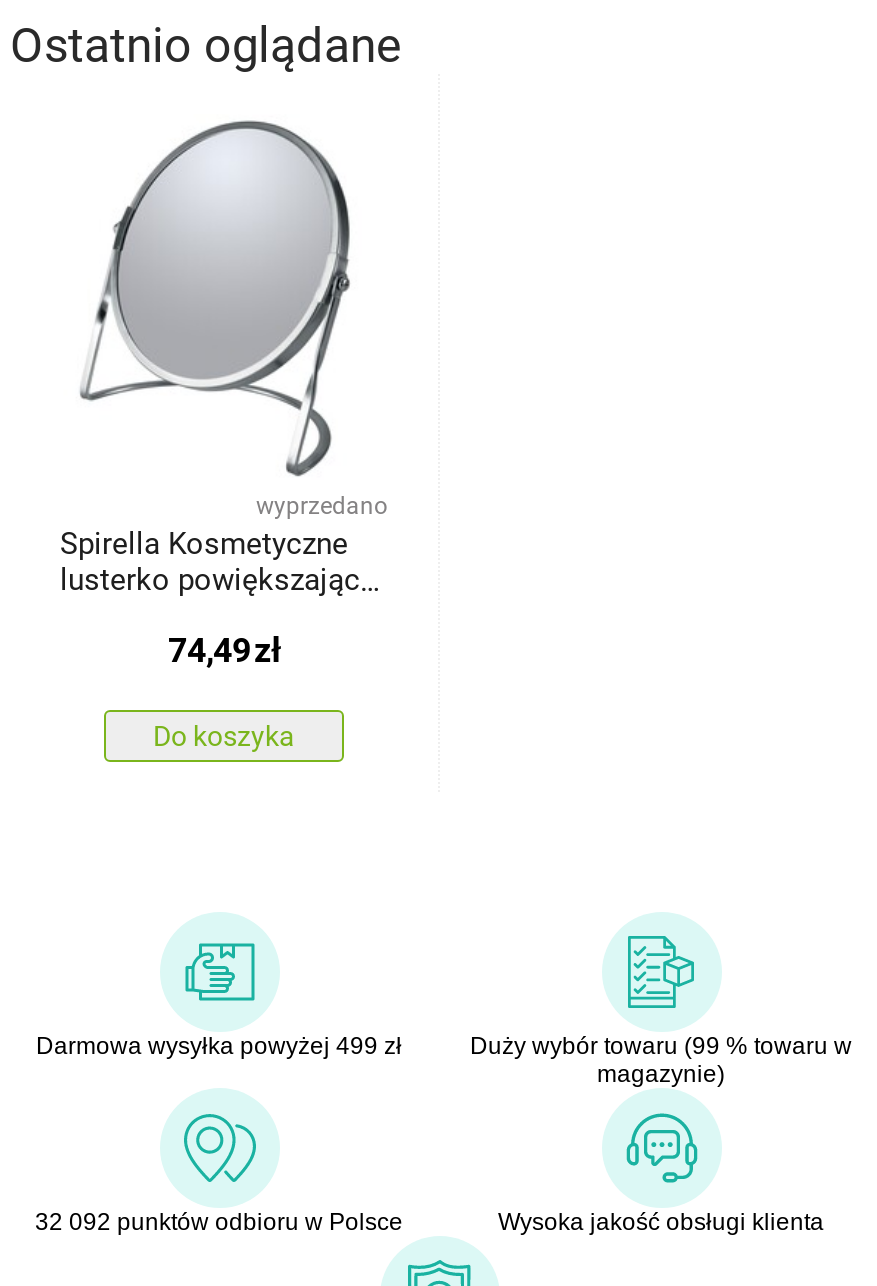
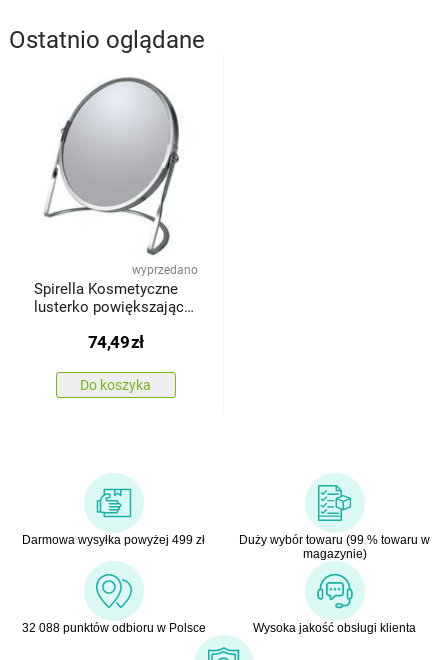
- 32 092 punktów odbioru w Polsce
+ 32 088 punktów odbioru w Polsce
